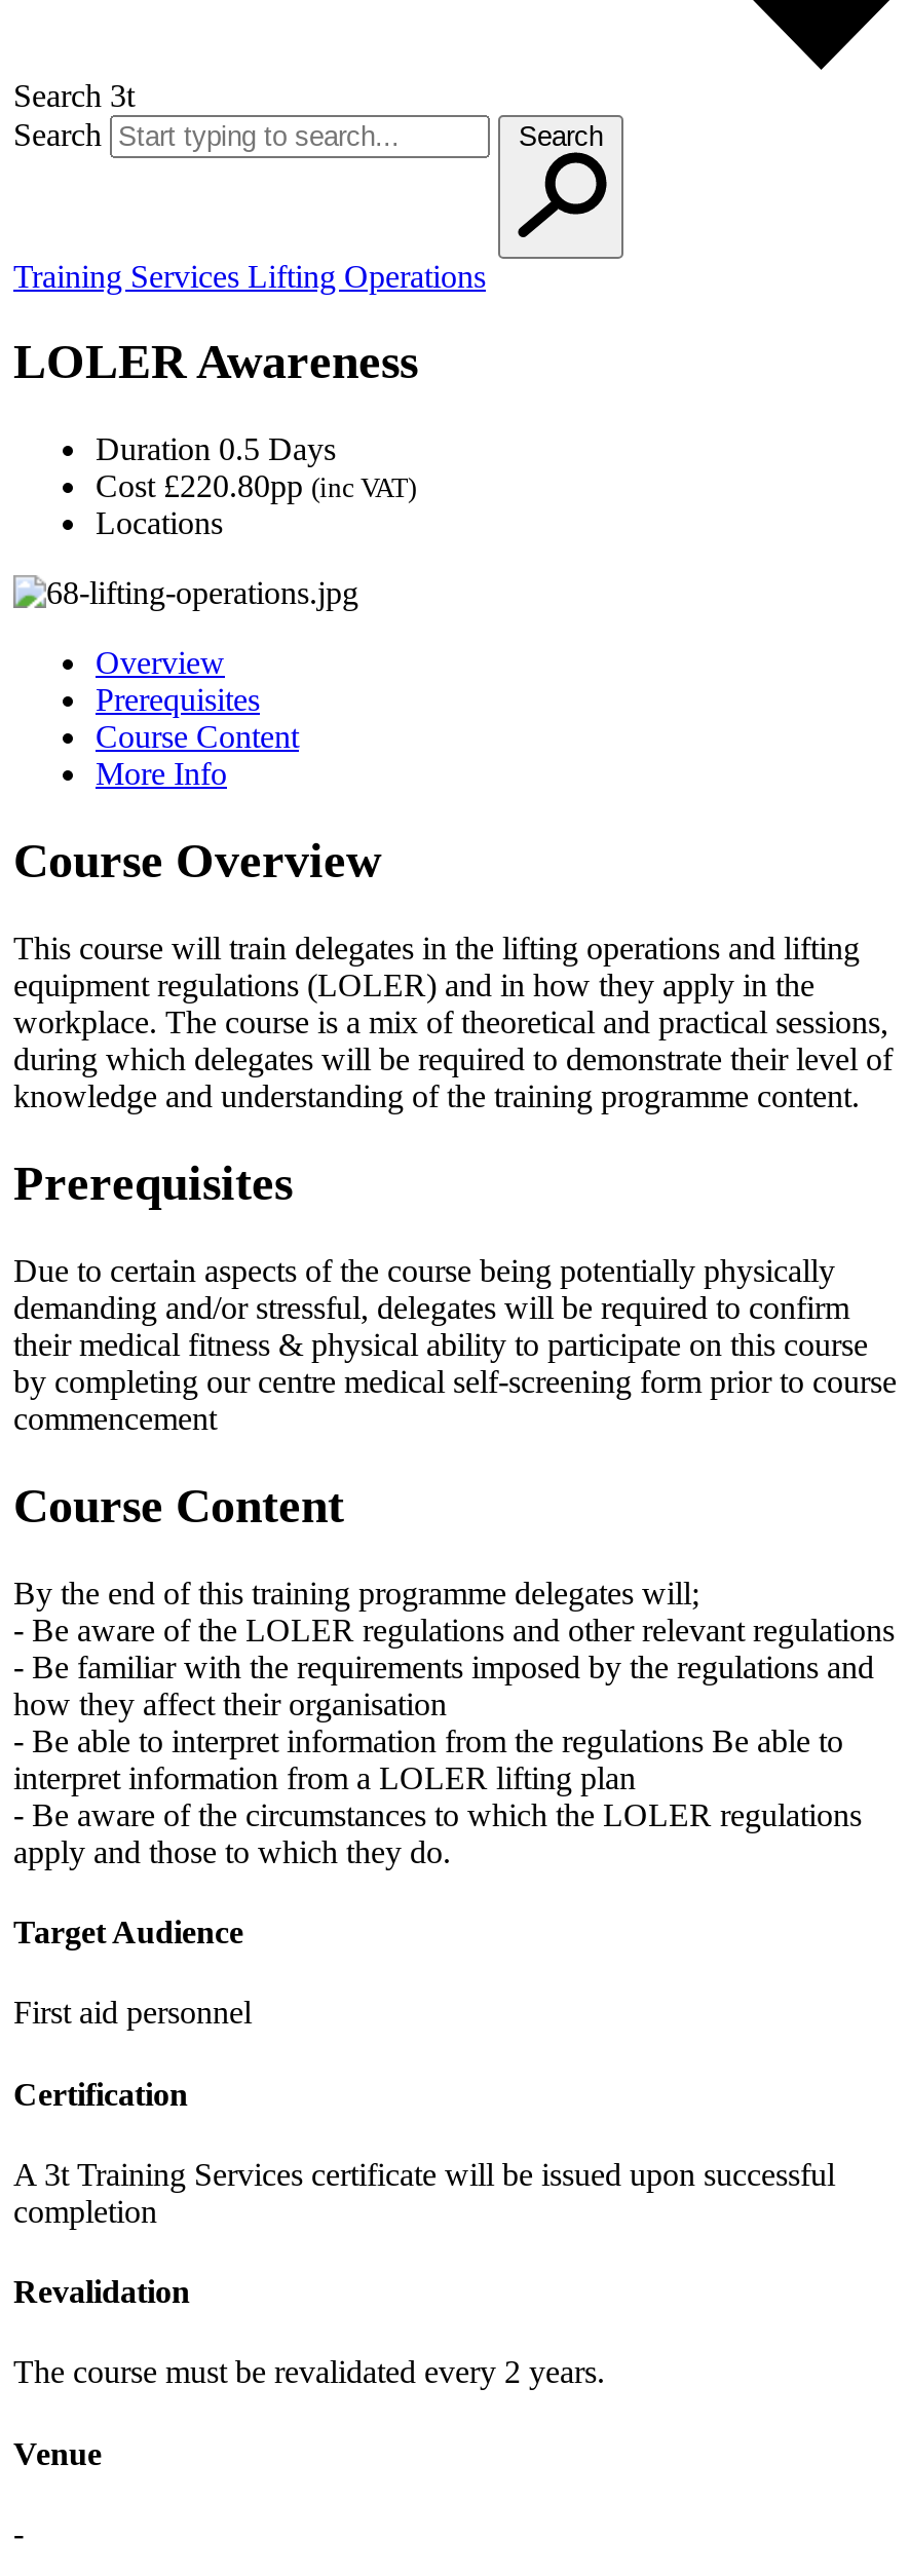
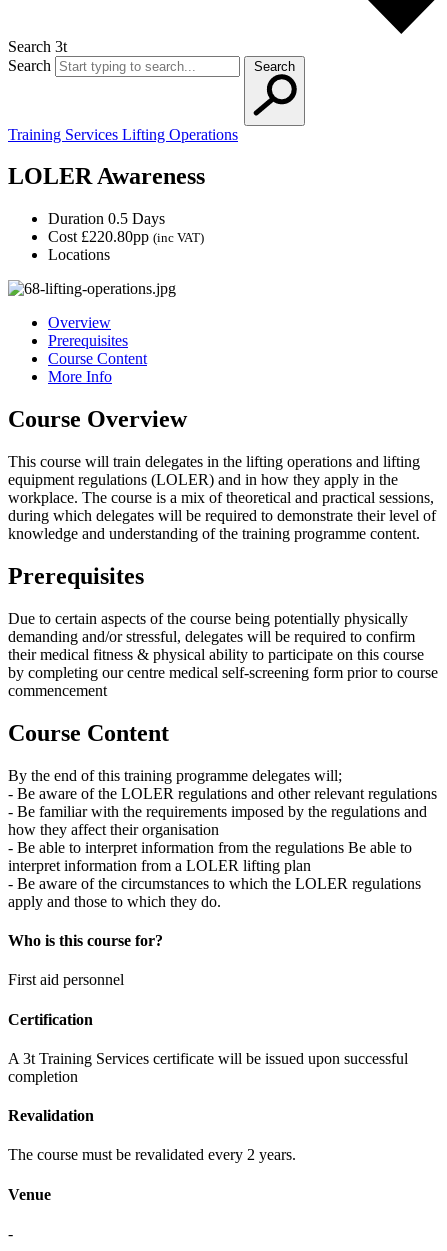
- Target Audience
+ Who is this course for?
